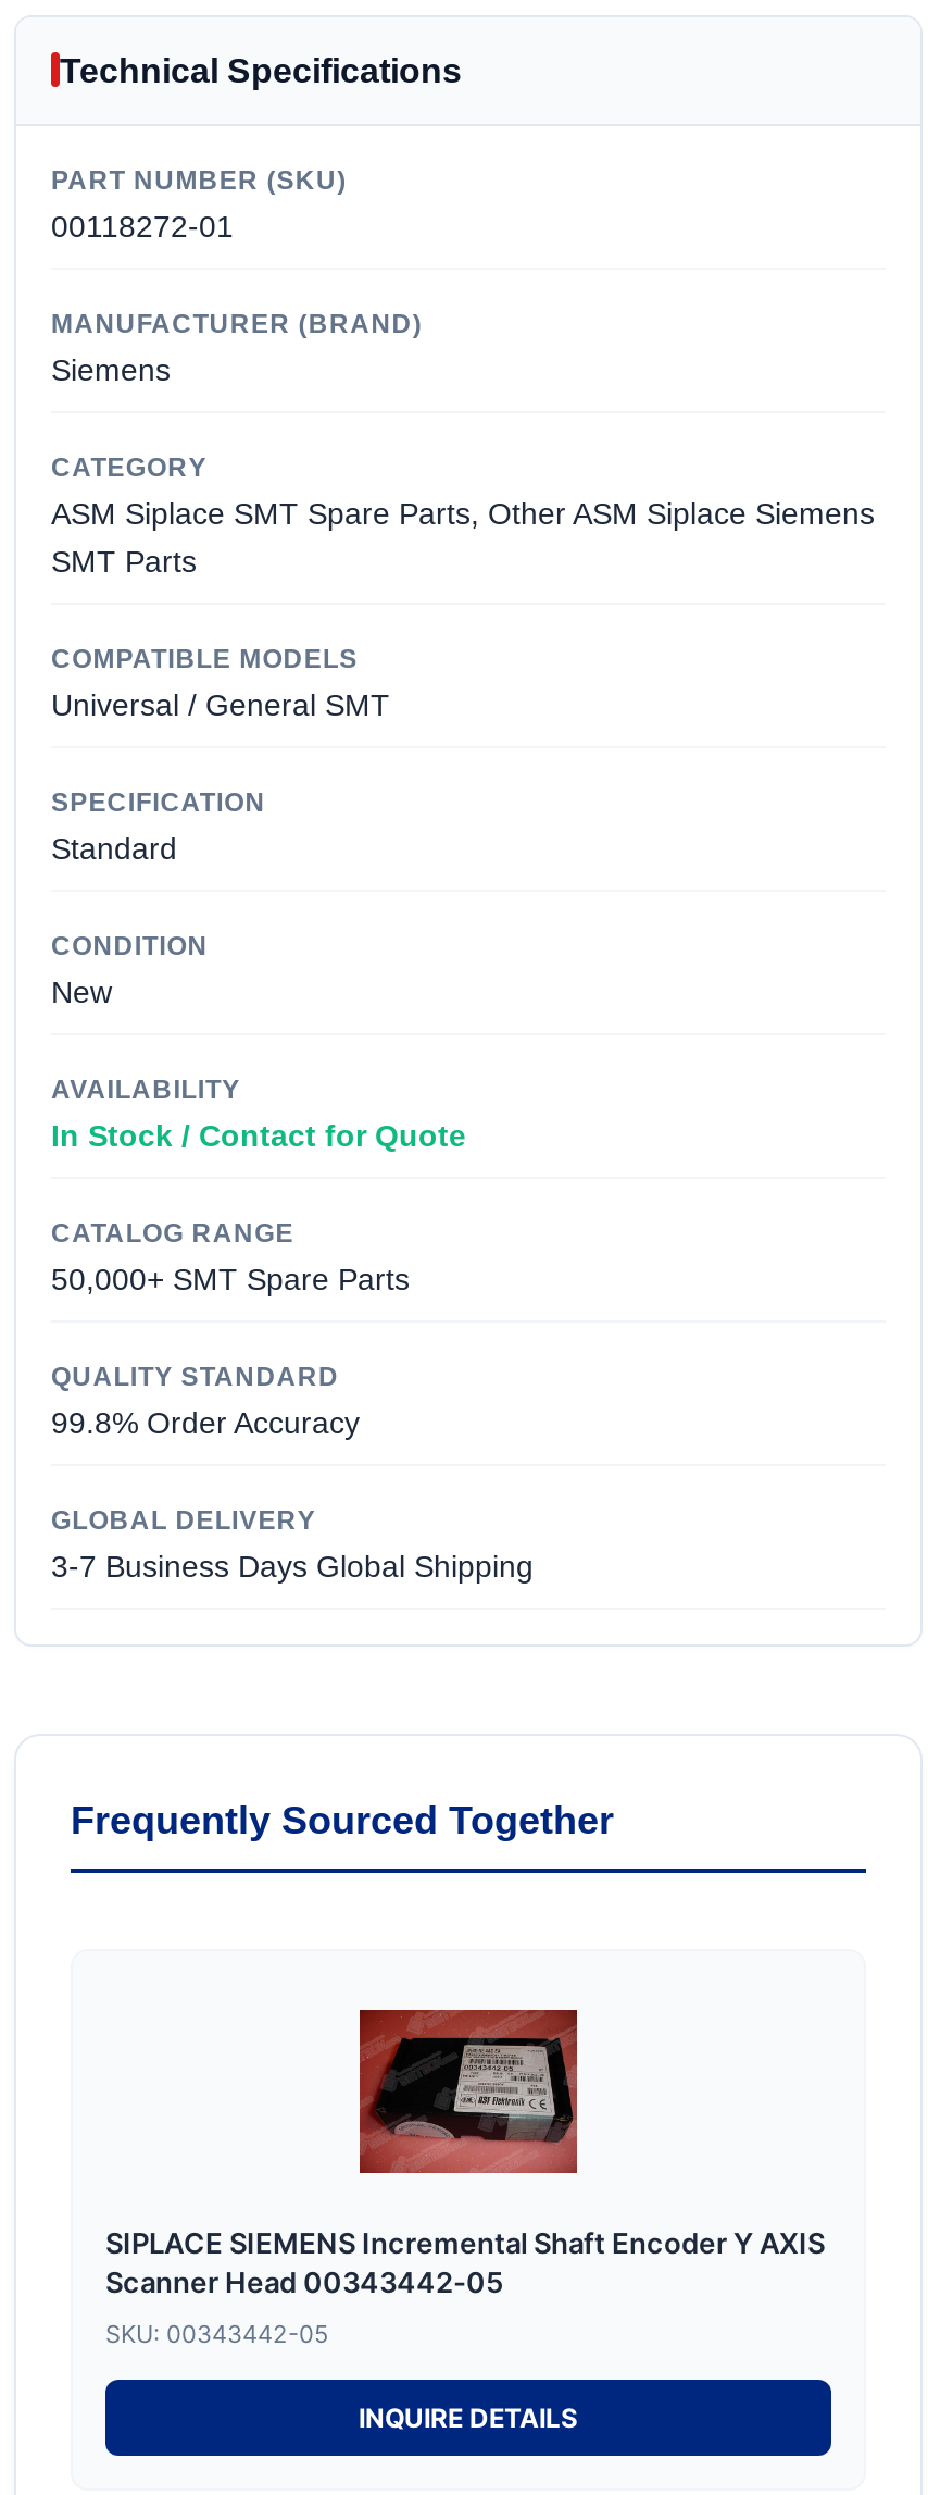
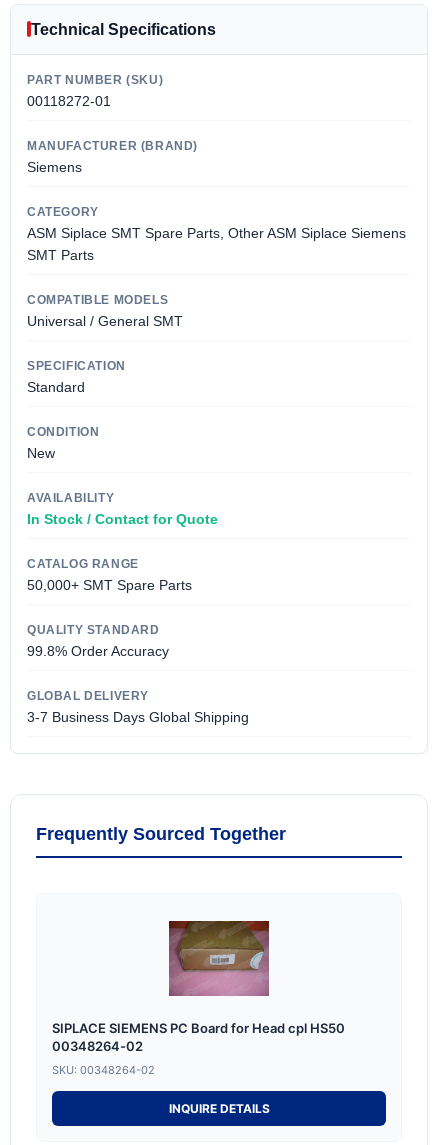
- [image]
- SIPLACE SIEMENS Incremental Shaft Encoder Y AXIS
- Scanner Head 00343442-05
+ [image]
+ SIPLACE SIEMENS PC Board for Head cpl HS50
+ 00348264-02

- SKU: 00343442-05
+ SKU: 00348264-02
